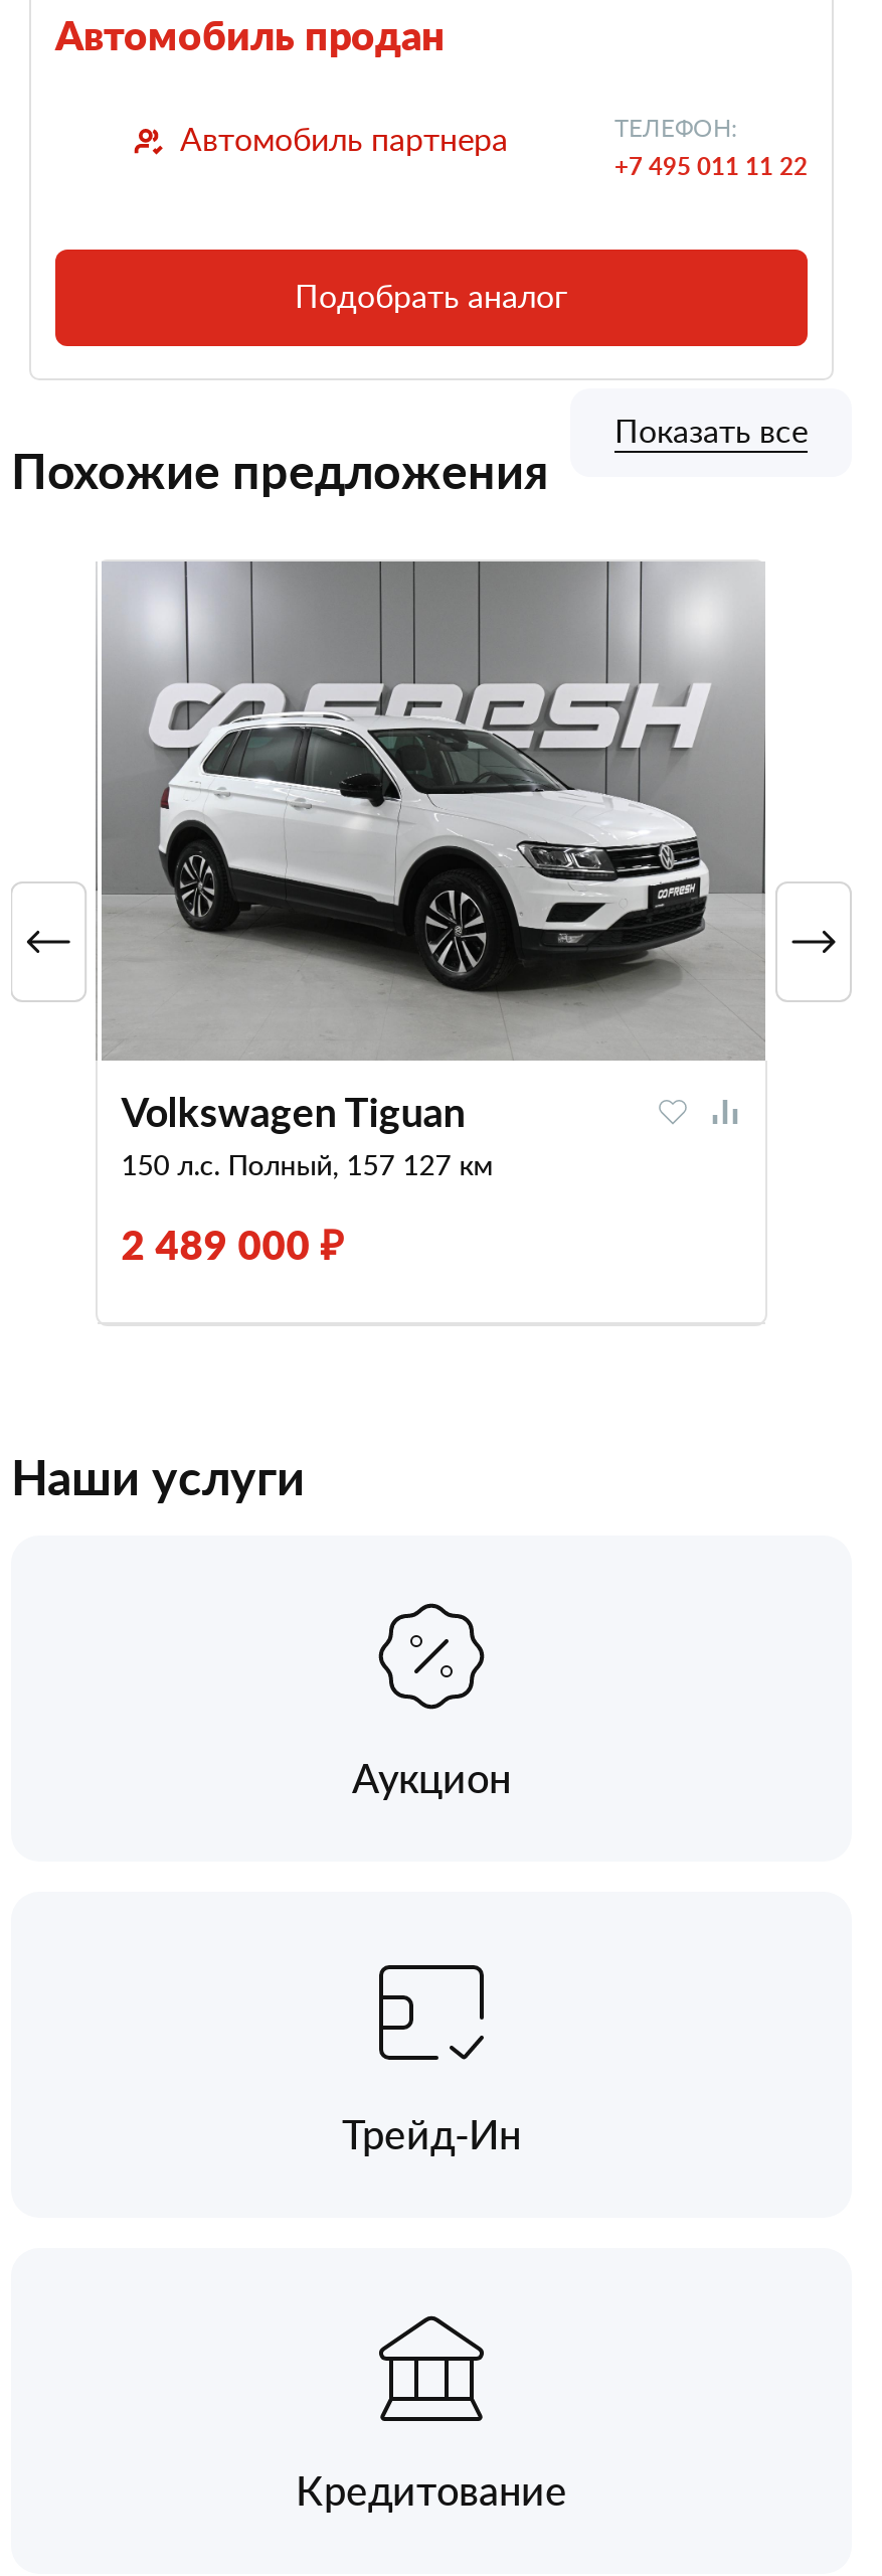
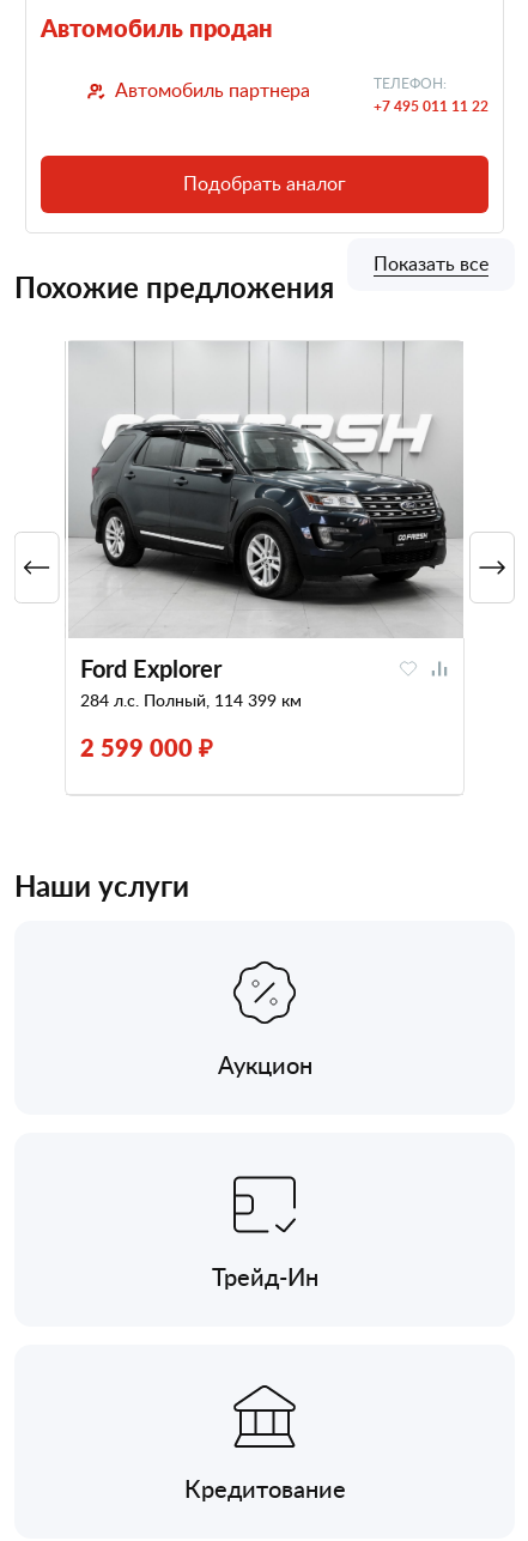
- [image]
- Volkswagen Tiguan
- 150 л.с. Полный, 157 127 км
+ [image]
+ Ford Explorer
+ 284 л.с. Полный, 114 399 км

- 2 489 000 ₽
+ 2 599 000 ₽
